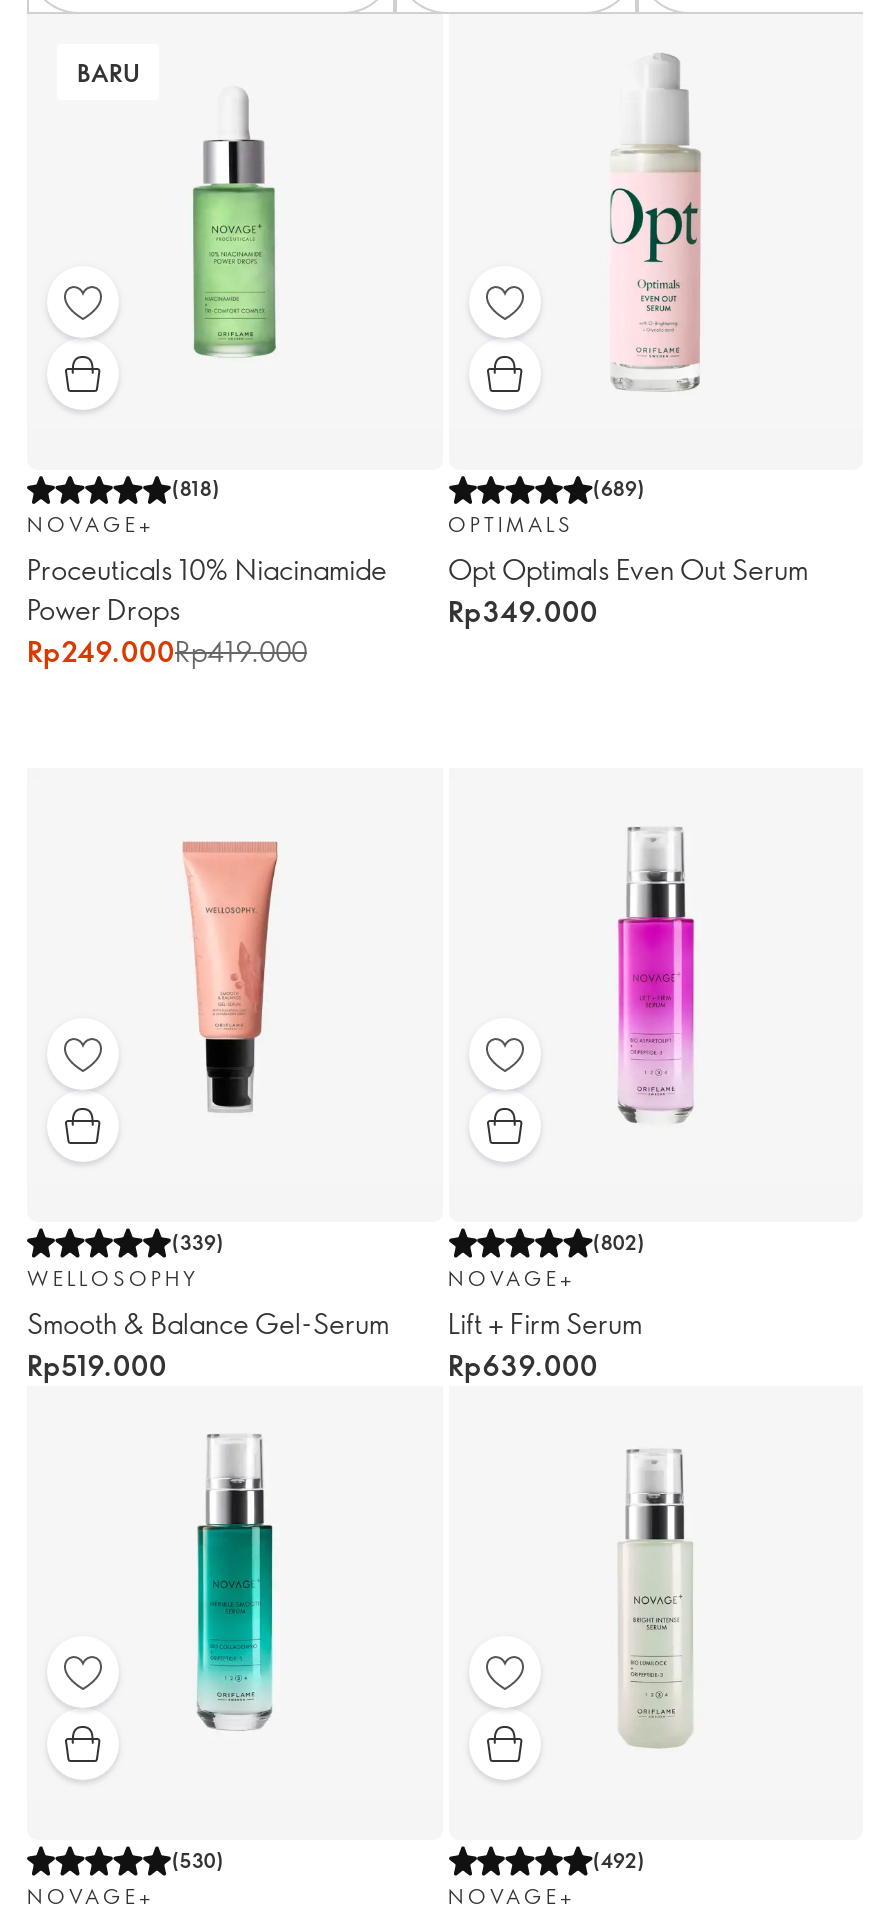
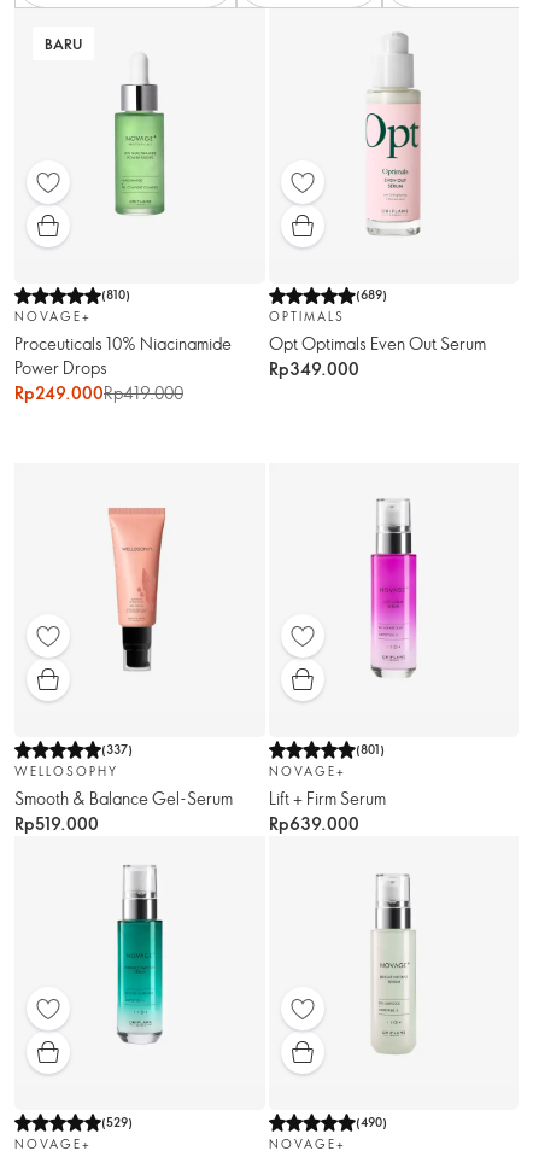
- (818)
+ (810)

- (339)
+ (337)

- (802)
+ (801)

- (530)
+ (529)

- (492)
+ (490)
